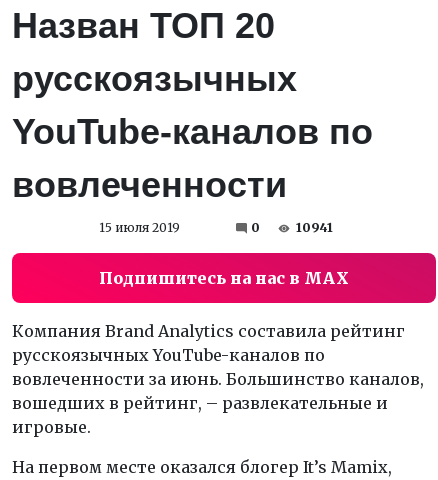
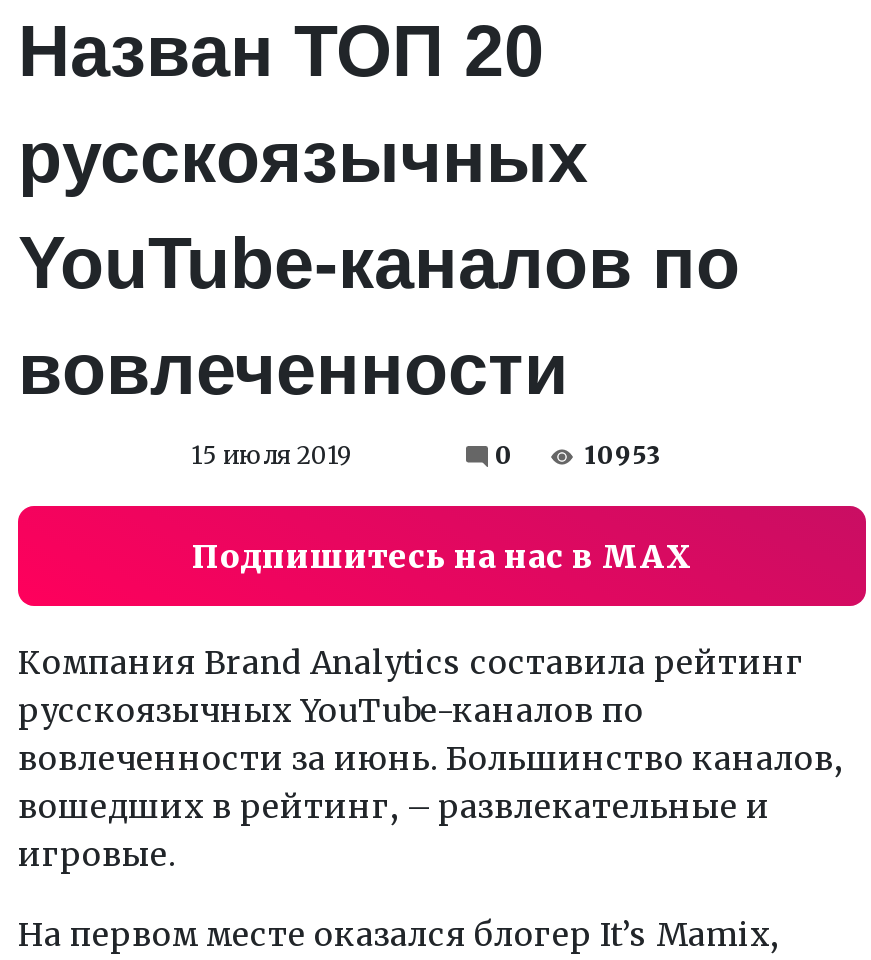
- 10941
+ 10953
